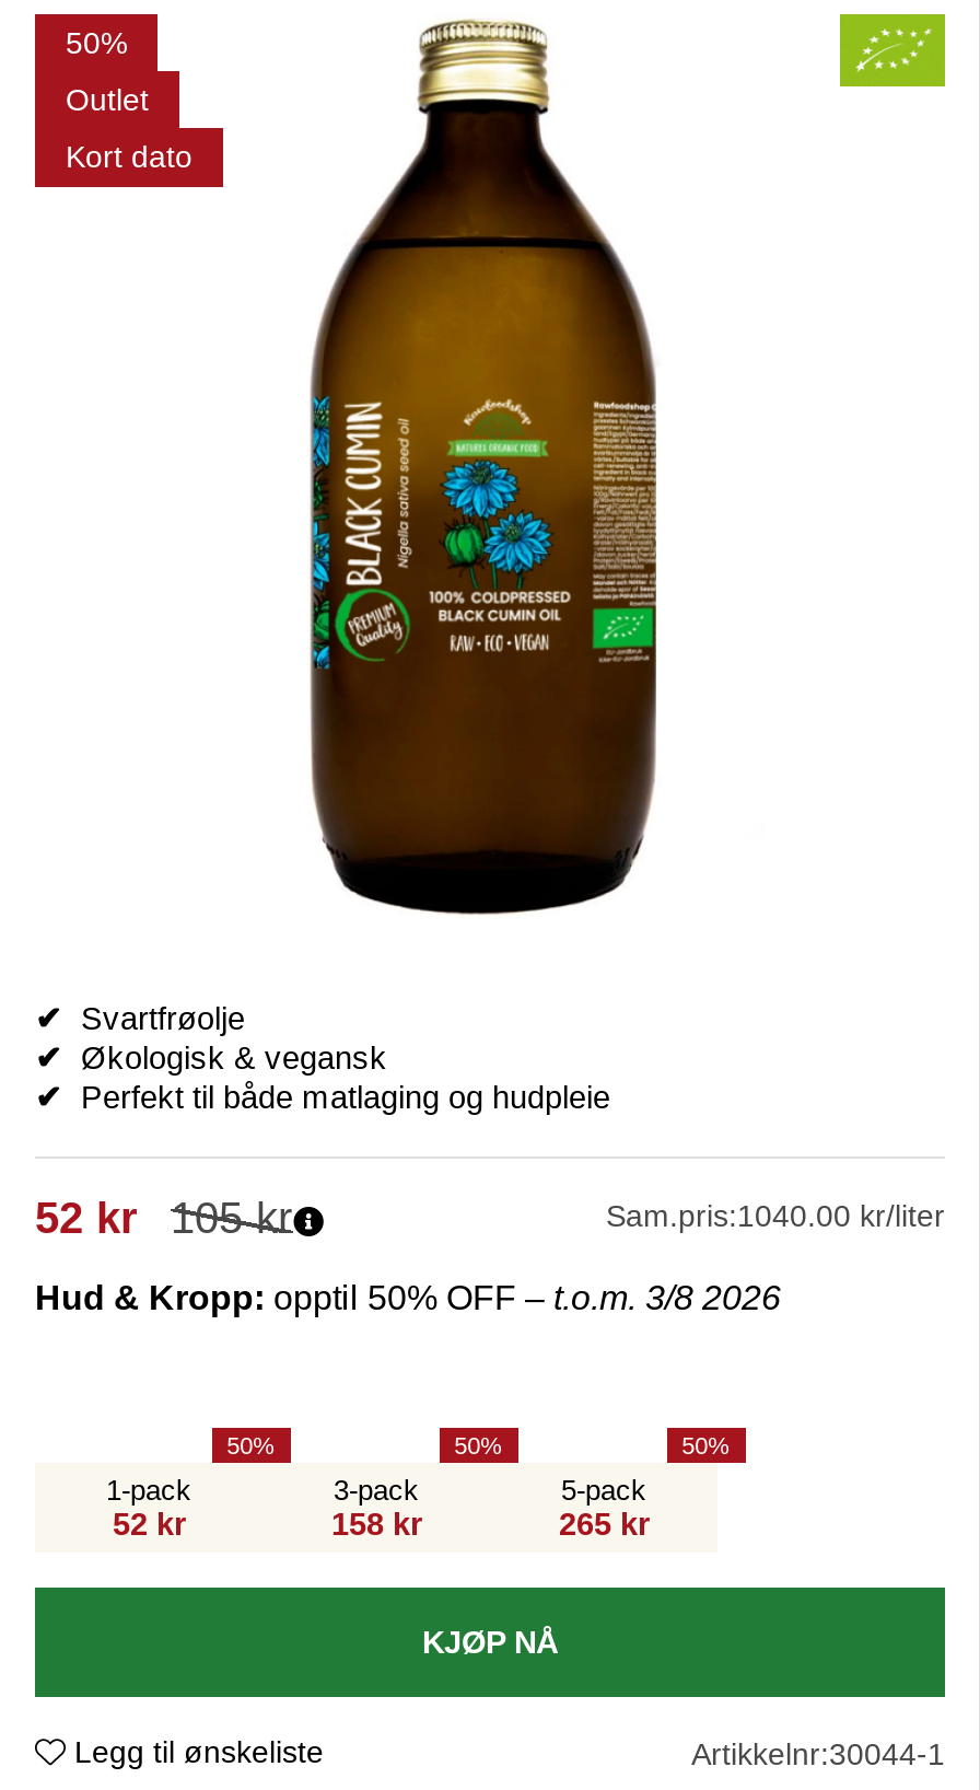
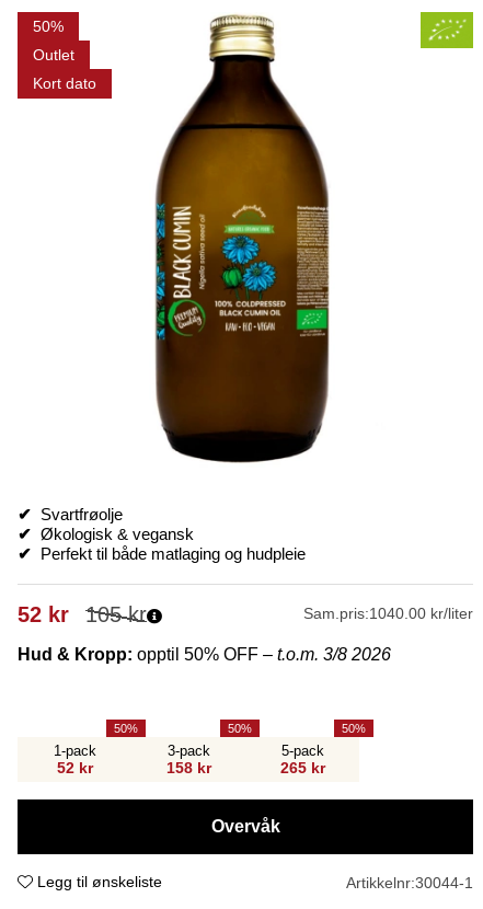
- KJØP NÅ
+ Overvåk
